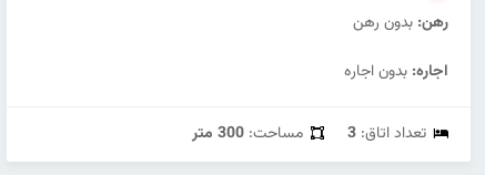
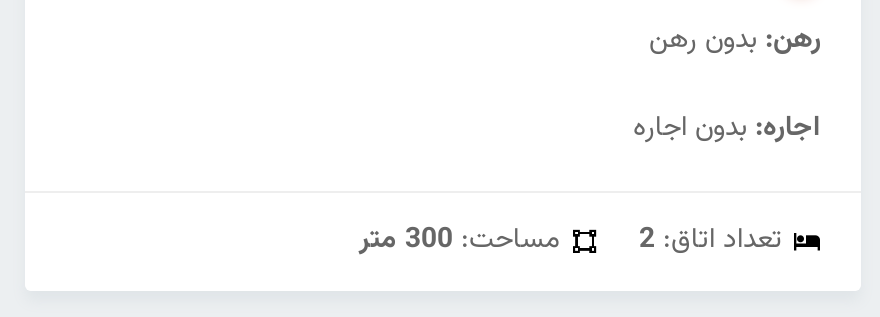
- تعداد اتاق: 3
+ تعداد اتاق: 2
